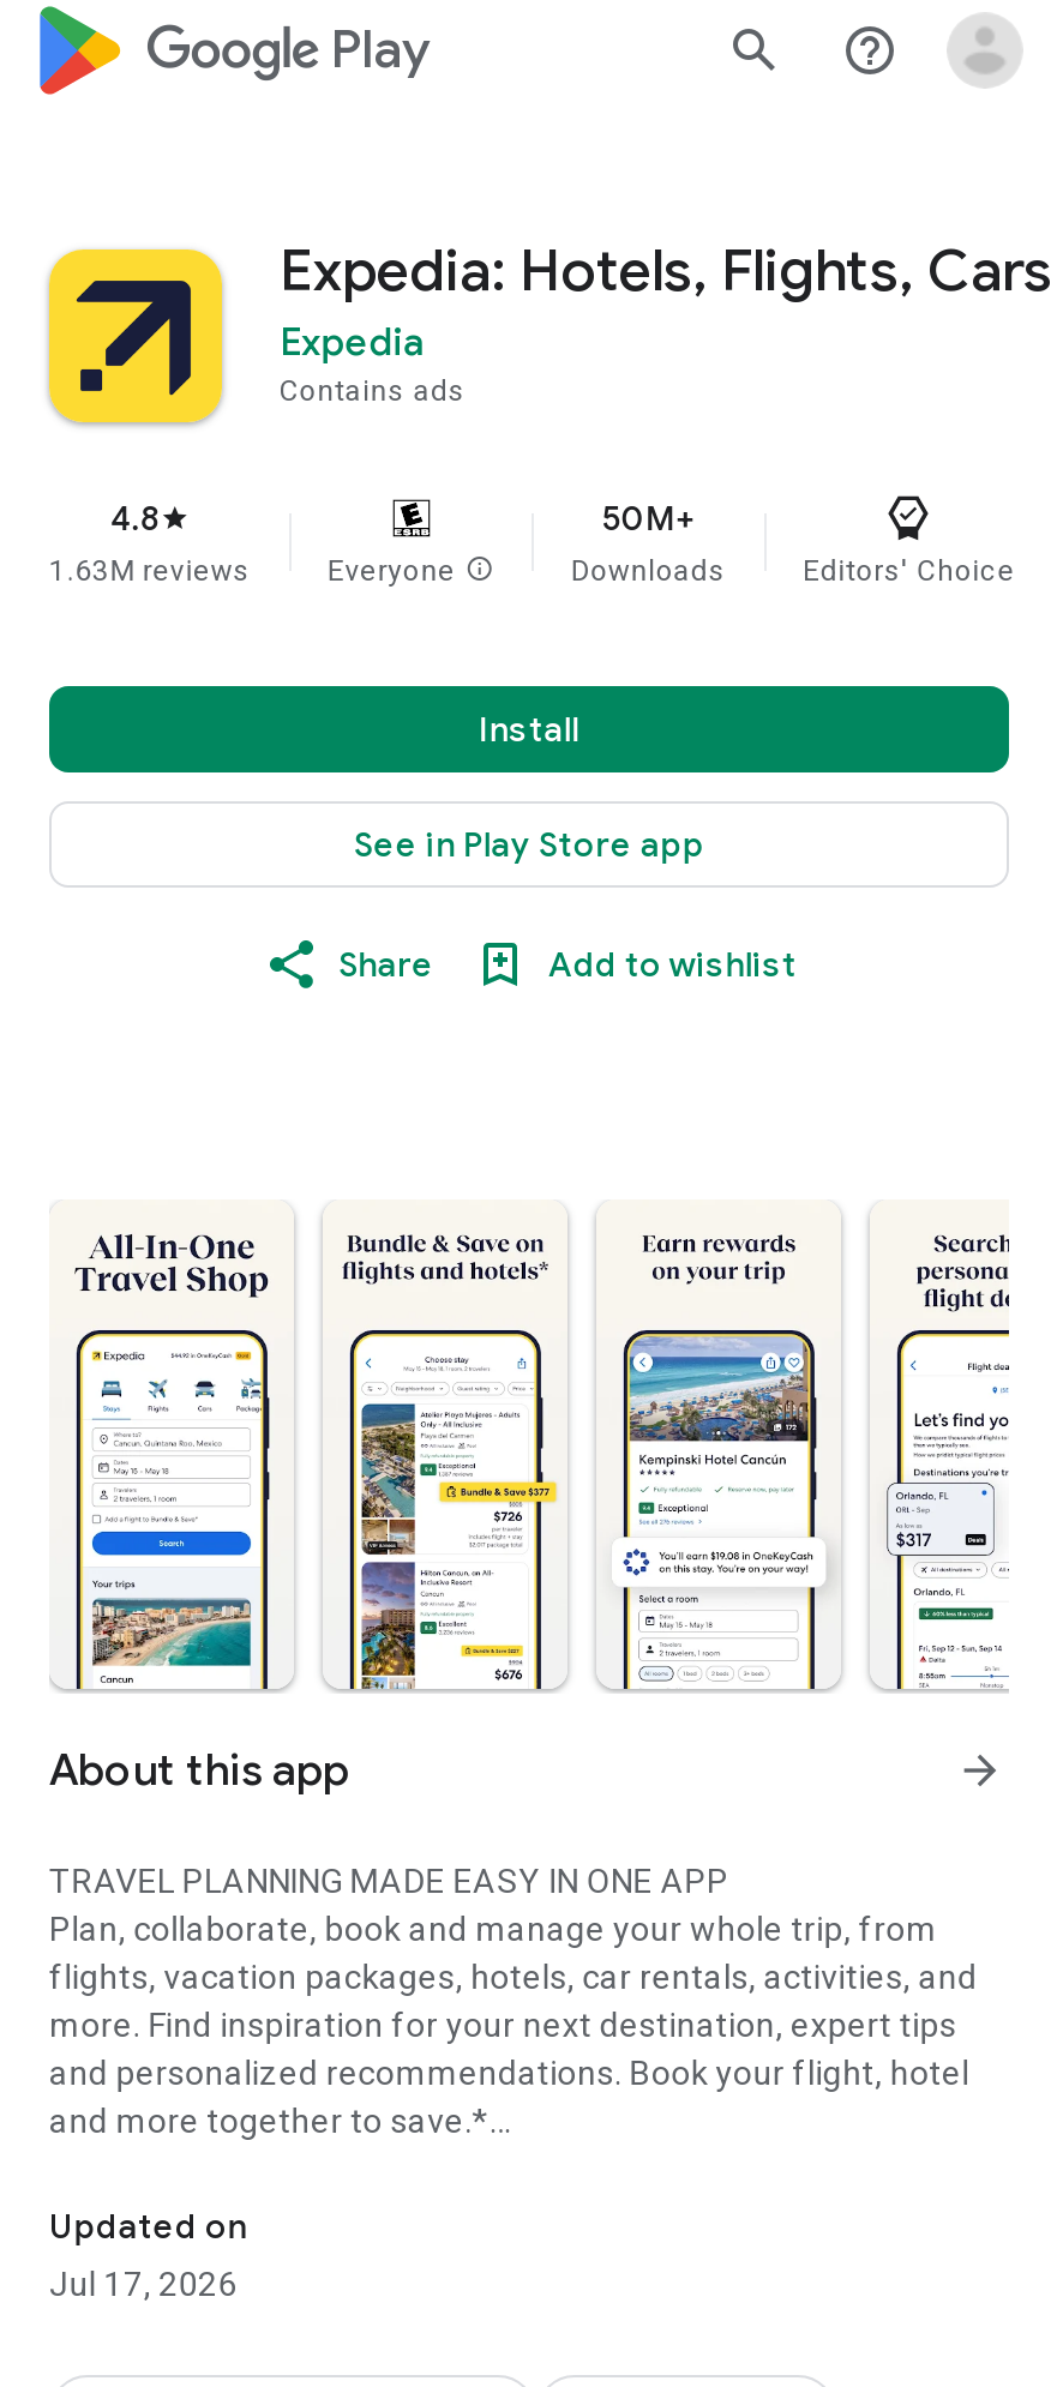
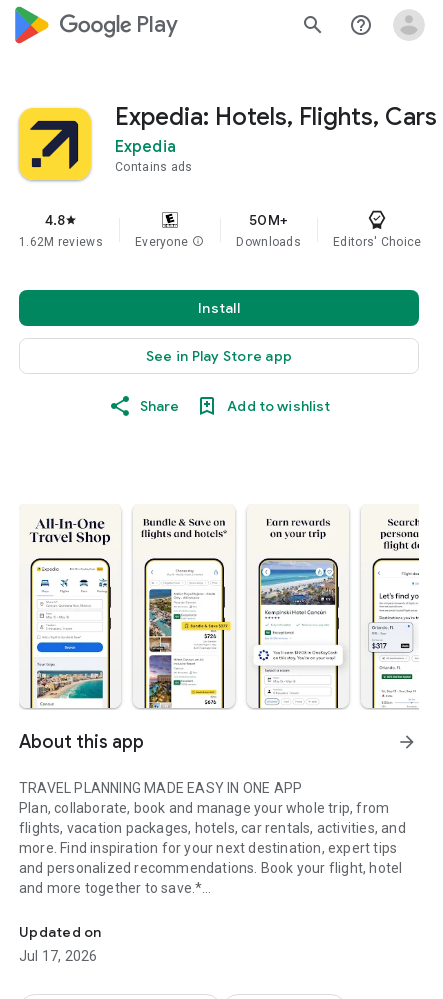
- 1.63M reviews
+ 1.62M reviews
